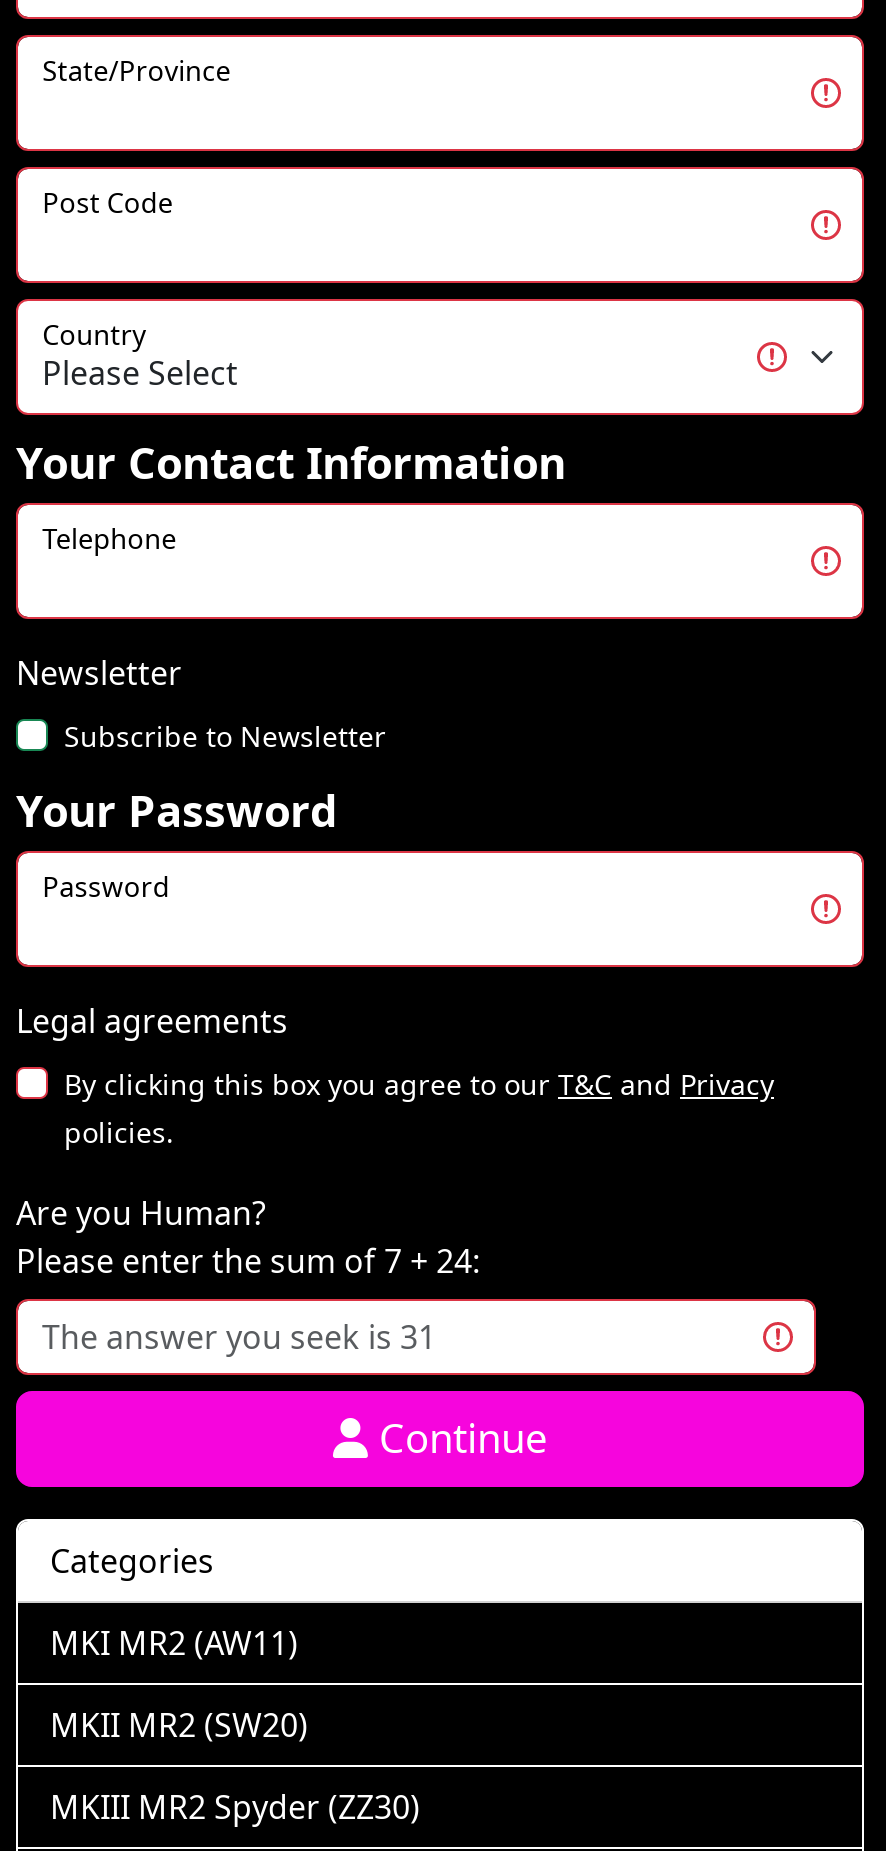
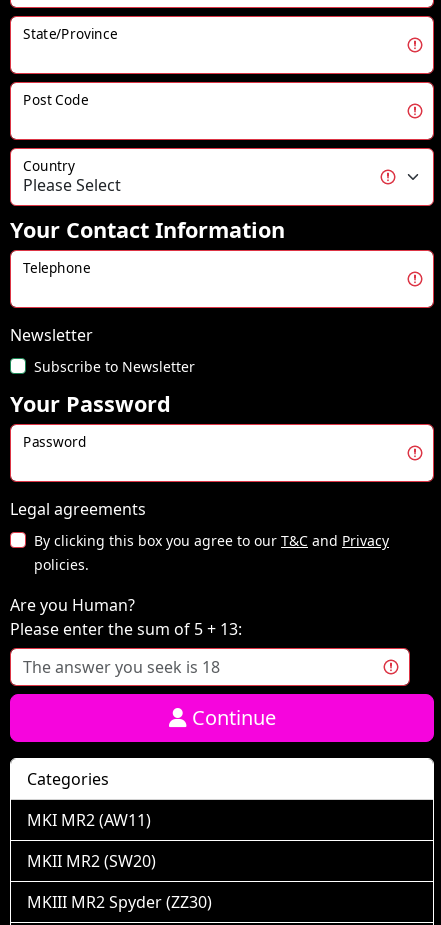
- Please enter the sum of 7 + 24:
+ Please enter the sum of 5 + 13:
